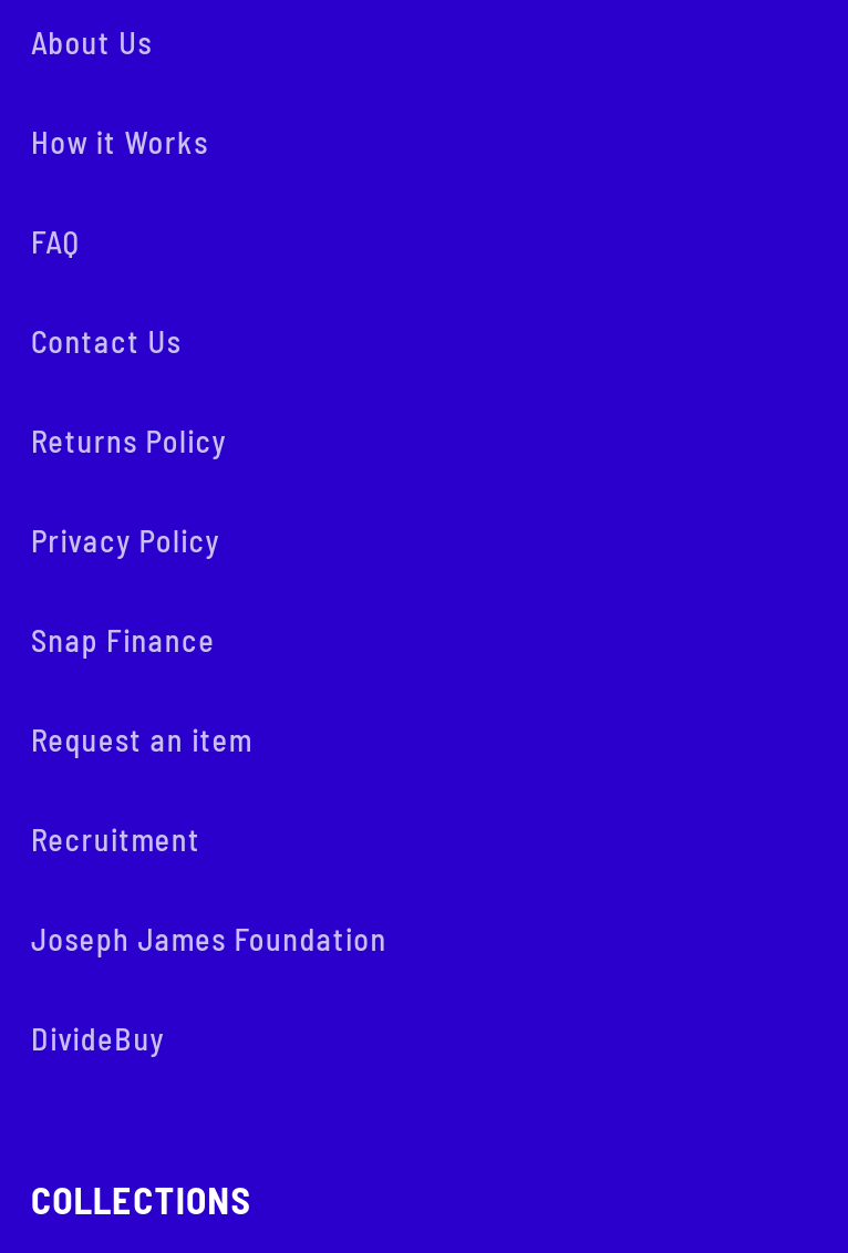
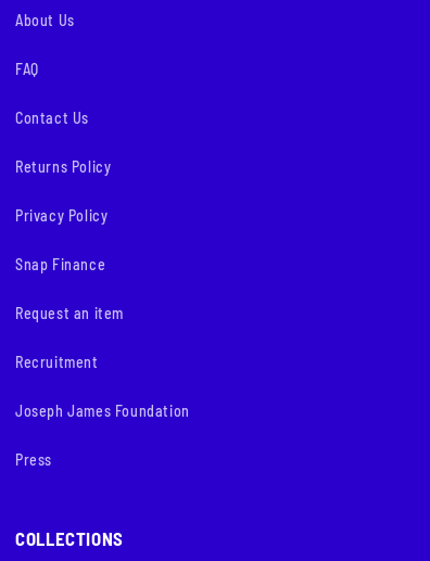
- How it Works

- DivideBuy
+ Press
